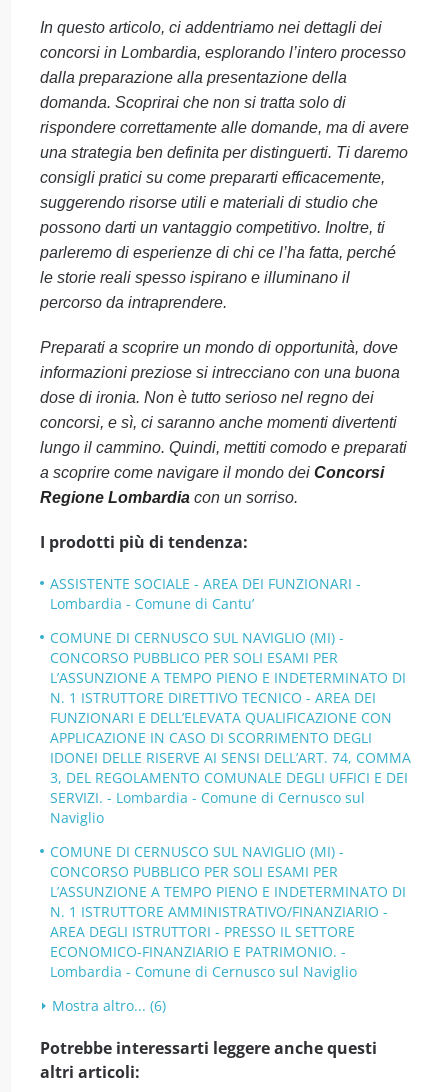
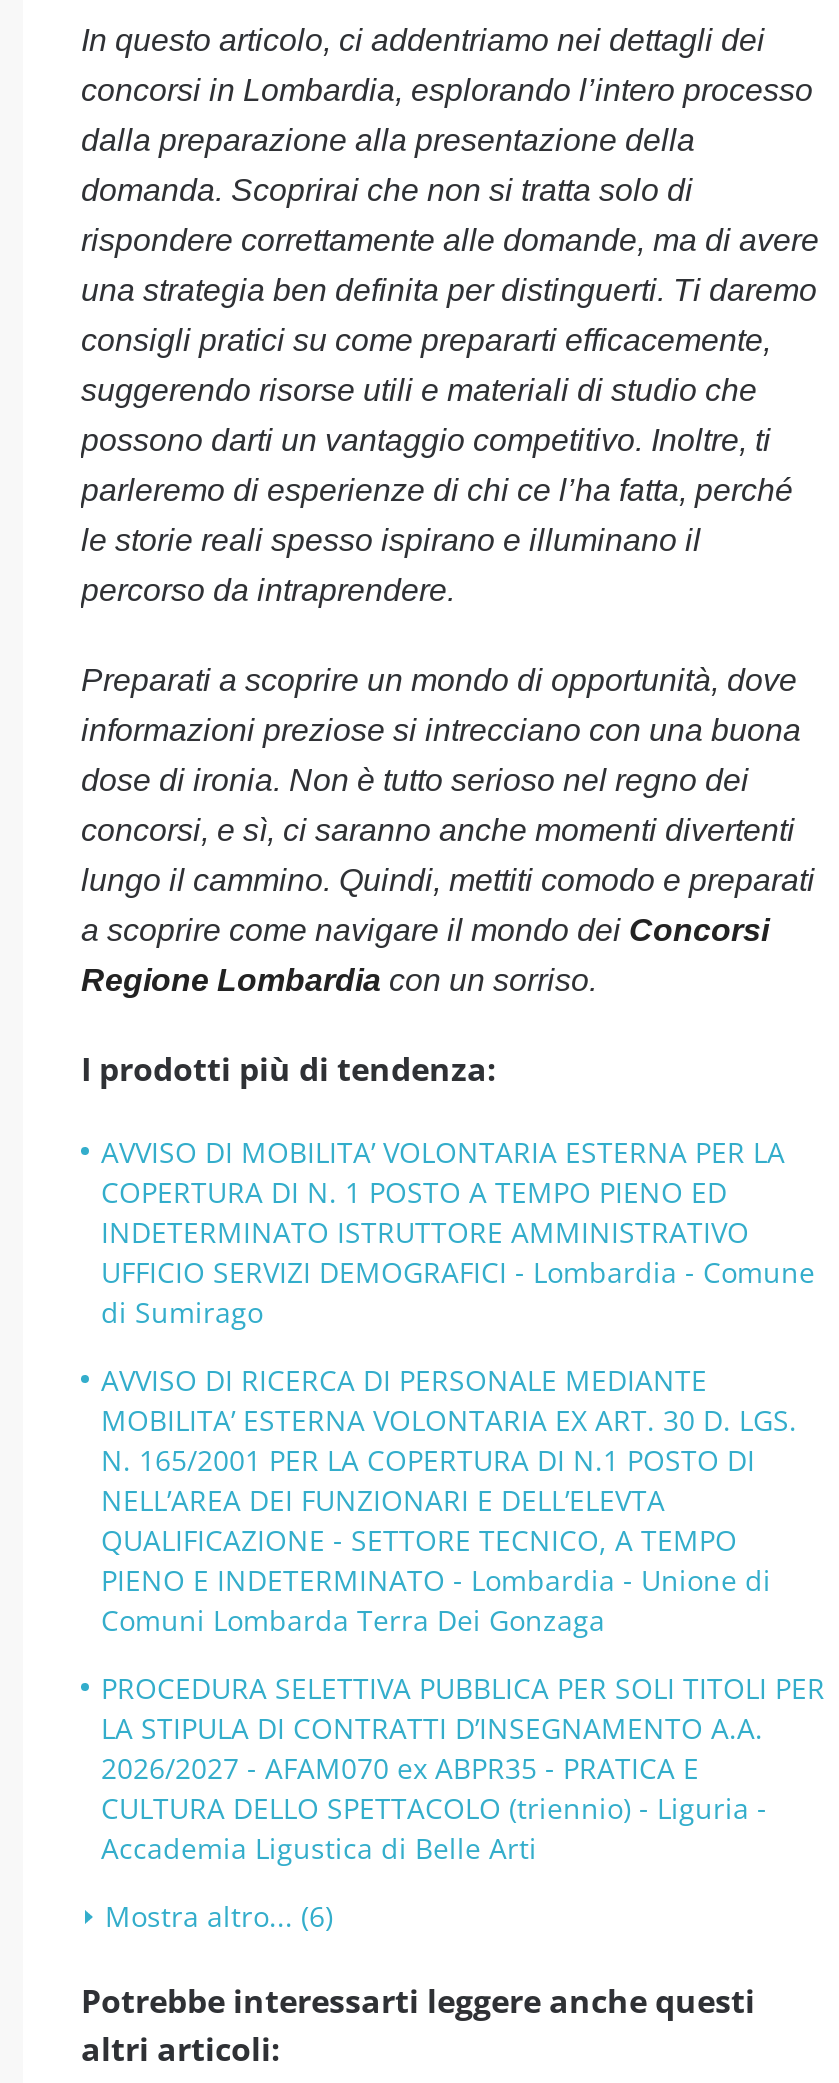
- ASSISTENTE SOCIALE - AREA DEI FUNZIONARI -
- Lombardia - Comune di Cantu’
+ AVVISO DI MOBILITA’ VOLONTARIA ESTERNA PER LA
+ COPERTURA DI N. 1 POSTO A TEMPO PIENO ED
+ INDETERMINATO ISTRUTTORE AMMINISTRATIVO
+ UFFICIO SERVIZI DEMOGRAFICI - Lombardia - Comune
+ di Sumirago

- COMUNE DI CERNUSCO SUL NAVIGLIO (MI) -
- CONCORSO PUBBLICO PER SOLI ESAMI PER
- L’ASSUNZIONE A TEMPO PIENO E INDETERMINATO DI
- N. 1 ISTRUTTORE DIRETTIVO TECNICO - AREA DEI
- FUNZIONARI E DELL’ELEVATA QUALIFICAZIONE CON
- APPLICAZIONE IN CASO DI SCORRIMENTO DEGLI
- IDONEI DELLE RISERVE AI SENSI DELL’ART. 74, COMMA
- 3, DEL REGOLAMENTO COMUNALE DEGLI UFFICI E DEI
- SERVIZI. - Lombardia - Comune di Cernusco sul
- Naviglio
+ AVVISO DI RICERCA DI PERSONALE MEDIANTE
+ MOBILITA’ ESTERNA VOLONTARIA EX ART. 30 D. LGS.
+ N. 165/2001 PER LA COPERTURA DI N.1 POSTO DI
+ NELL’AREA DEI FUNZIONARI E DELL’ELEVTA
+ QUALIFICAZIONE - SETTORE TECNICO, A TEMPO
+ PIENO E INDETERMINATO - Lombardia - Unione di
+ Comuni Lombarda Terra Dei Gonzaga

- COMUNE DI CERNUSCO SUL NAVIGLIO (MI) -
- CONCORSO PUBBLICO PER SOLI ESAMI PER
- L’ASSUNZIONE A TEMPO PIENO E INDETERMINATO DI
- N. 1 ISTRUTTORE AMMINISTRATIVO/FINANZIARIO -
- AREA DEGLI ISTRUTTORI - PRESSO IL SETTORE
- ECONOMICO-FINANZIARIO E PATRIMONIO. -
- Lombardia - Comune di Cernusco sul Naviglio
+ PROCEDURA SELETTIVA PUBBLICA PER SOLI TITOLI PER
+ LA STIPULA DI CONTRATTI D’INSEGNAMENTO A.A.
+ 2026/2027 - AFAM070 ex ABPR35 - PRATICA E
+ CULTURA DELLO SPETTACOLO (triennio) - Liguria -
+ Accademia Ligustica di Belle Arti
